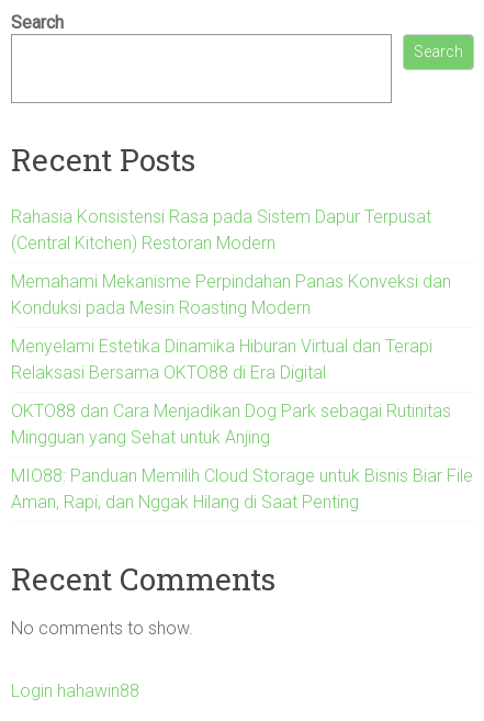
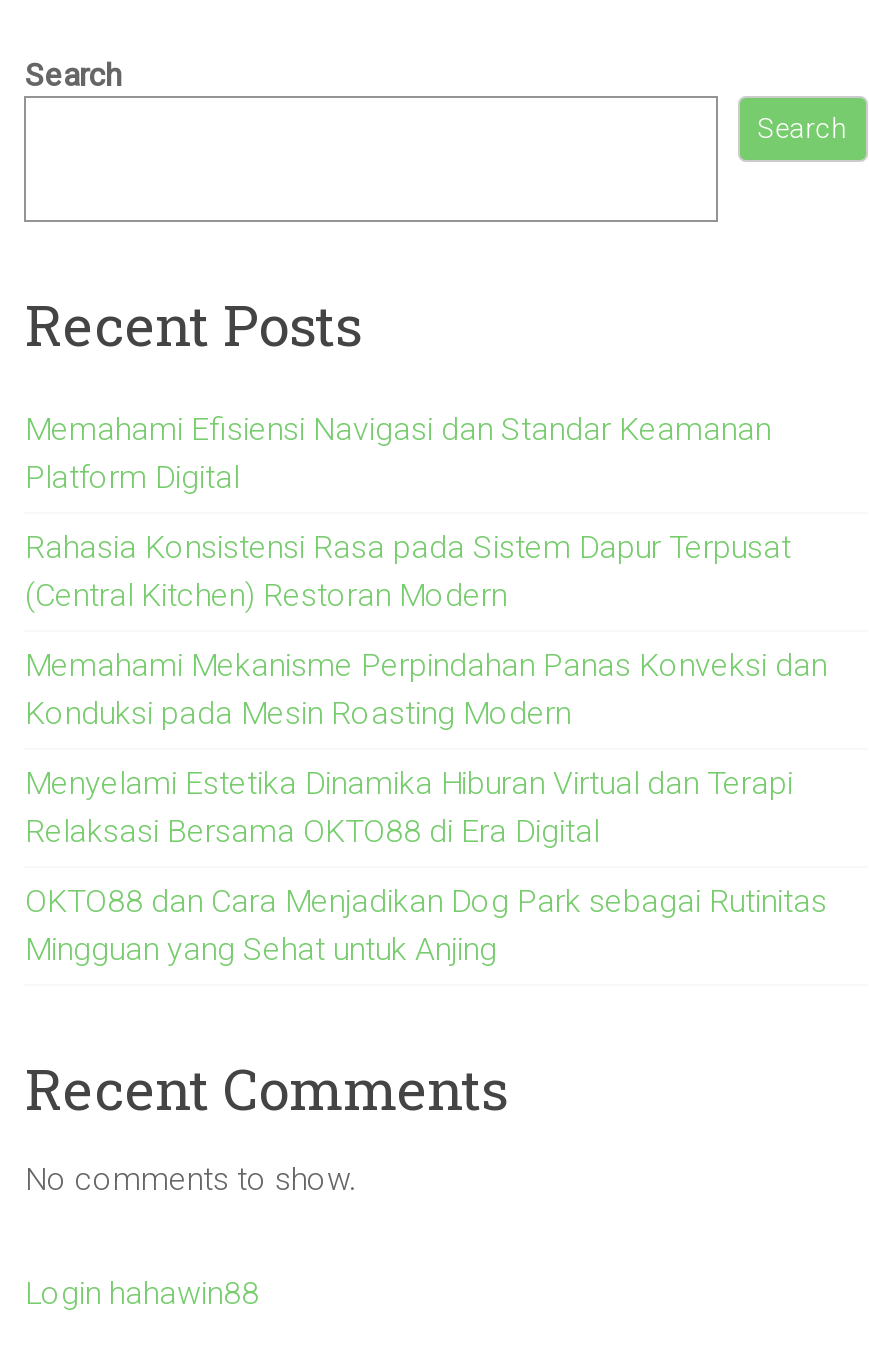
+ Memahami Efisiensi Navigasi dan Standar Keamanan
+ Platform Digital

moved down: Rahasia Konsistensi Rasa pada Sistem Dapur Terpusat | (Central Kitchen) Restoran Modern | Memahami Mekanisme Perpindahan Panas Konveksi dan | Konduksi pada Mesin Roasting Modern | Menyelami Estetika Dinamika Hiburan Virtual dan Terapi | Relaksasi Bersama OKTO88 di Era Digital | OKTO88 dan Cara Menjadikan Dog Park sebagai Rutinitas | Mingguan yang Sehat untuk Anjing

- MIO88: Panduan Memilih Cloud Storage untuk Bisnis Biar File
- Aman, Rapi, dan Nggak Hilang di Saat Penting
